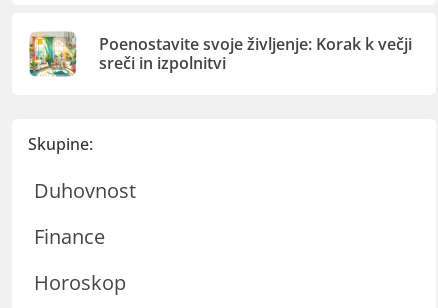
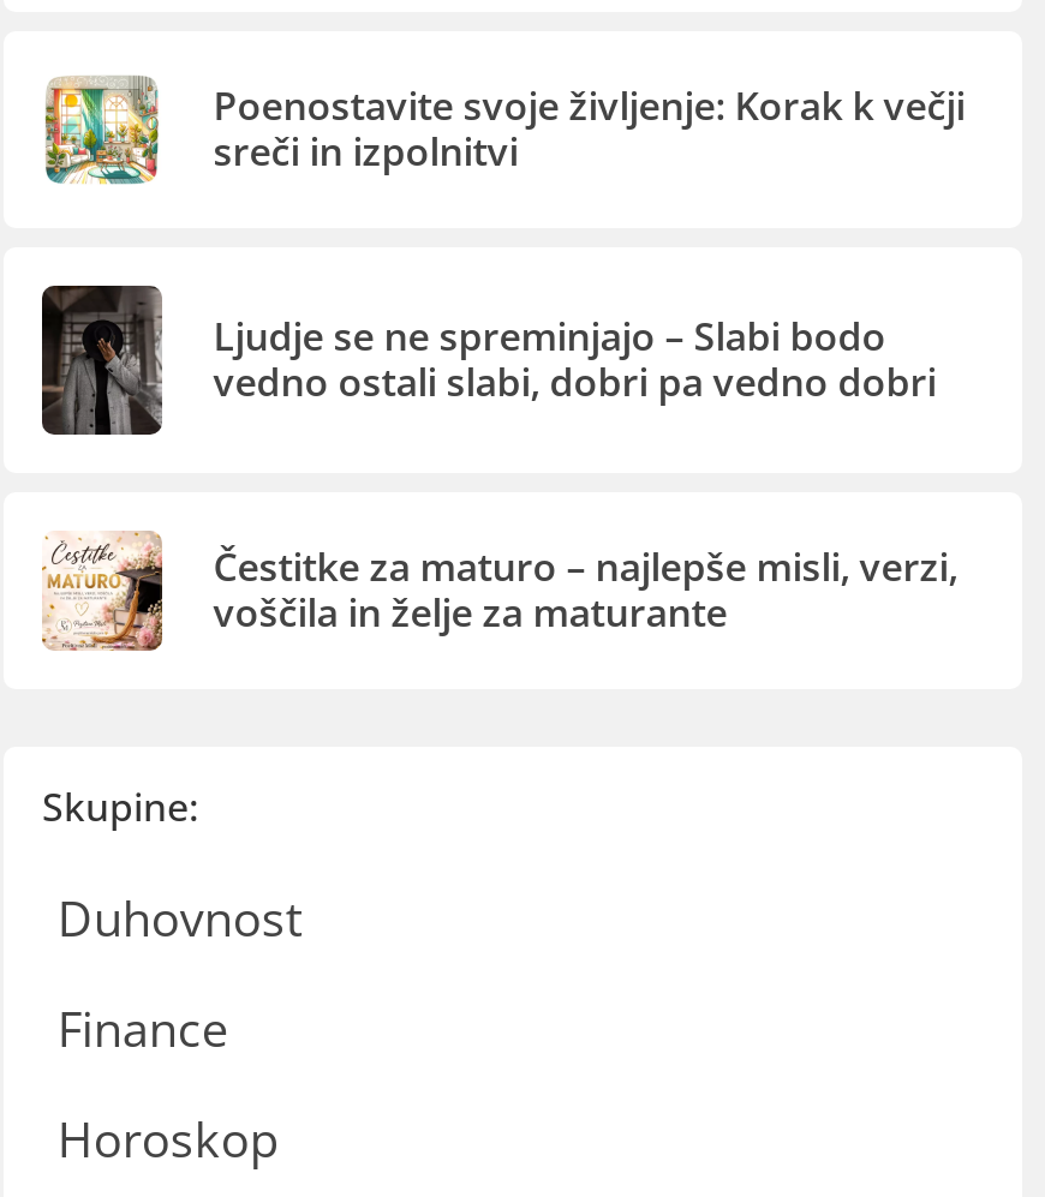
+ [image]
+ Ljudje se ne spreminjajo – Slabi bodo
+ vedno ostali slabi, dobri pa vedno dobri

+ [image]
+ Čestitke za maturo – najlepše misli, verzi,
+ voščila in želje za maturante
